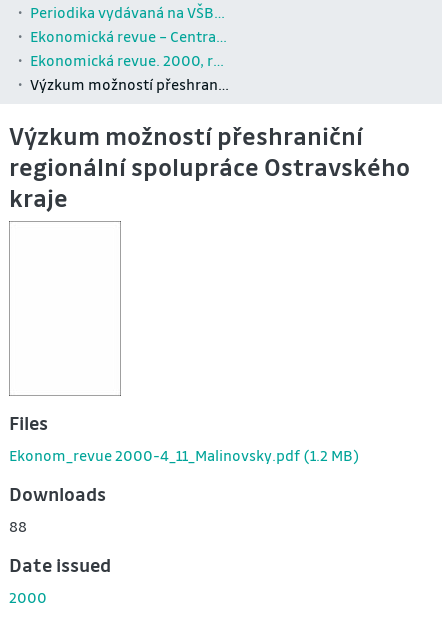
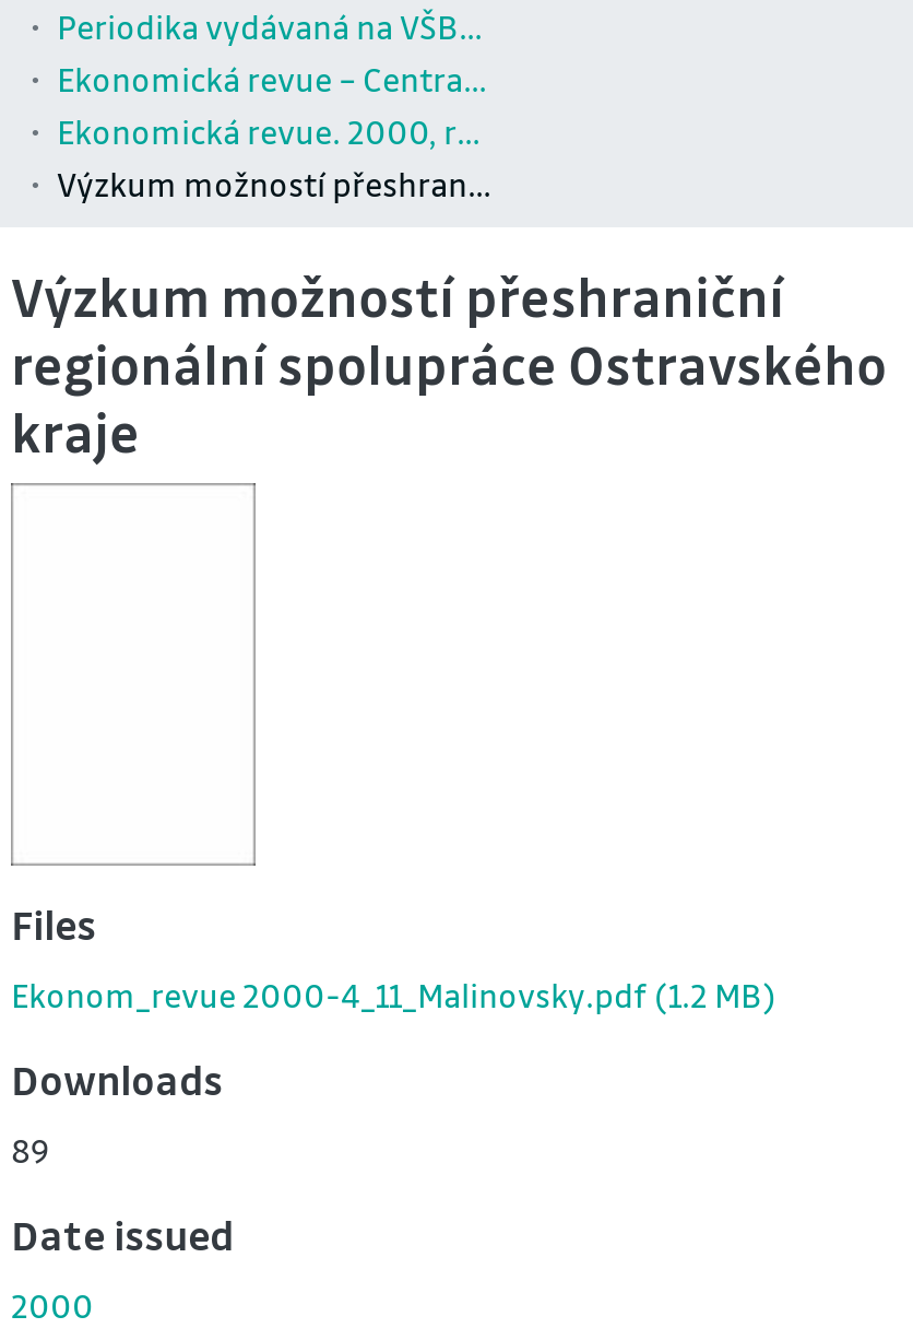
- 88
+ 89
